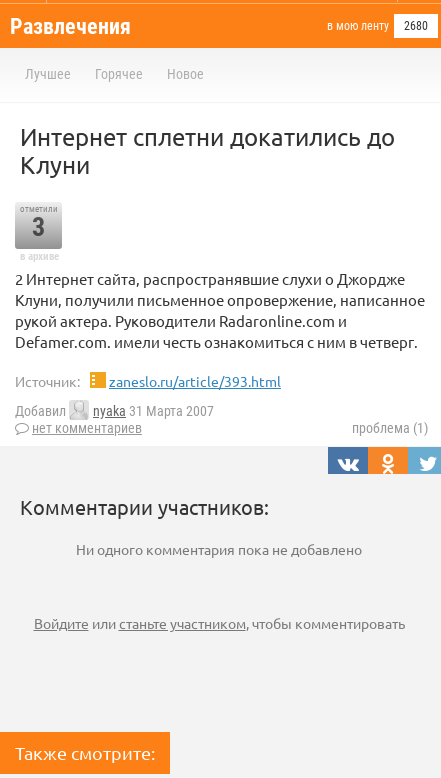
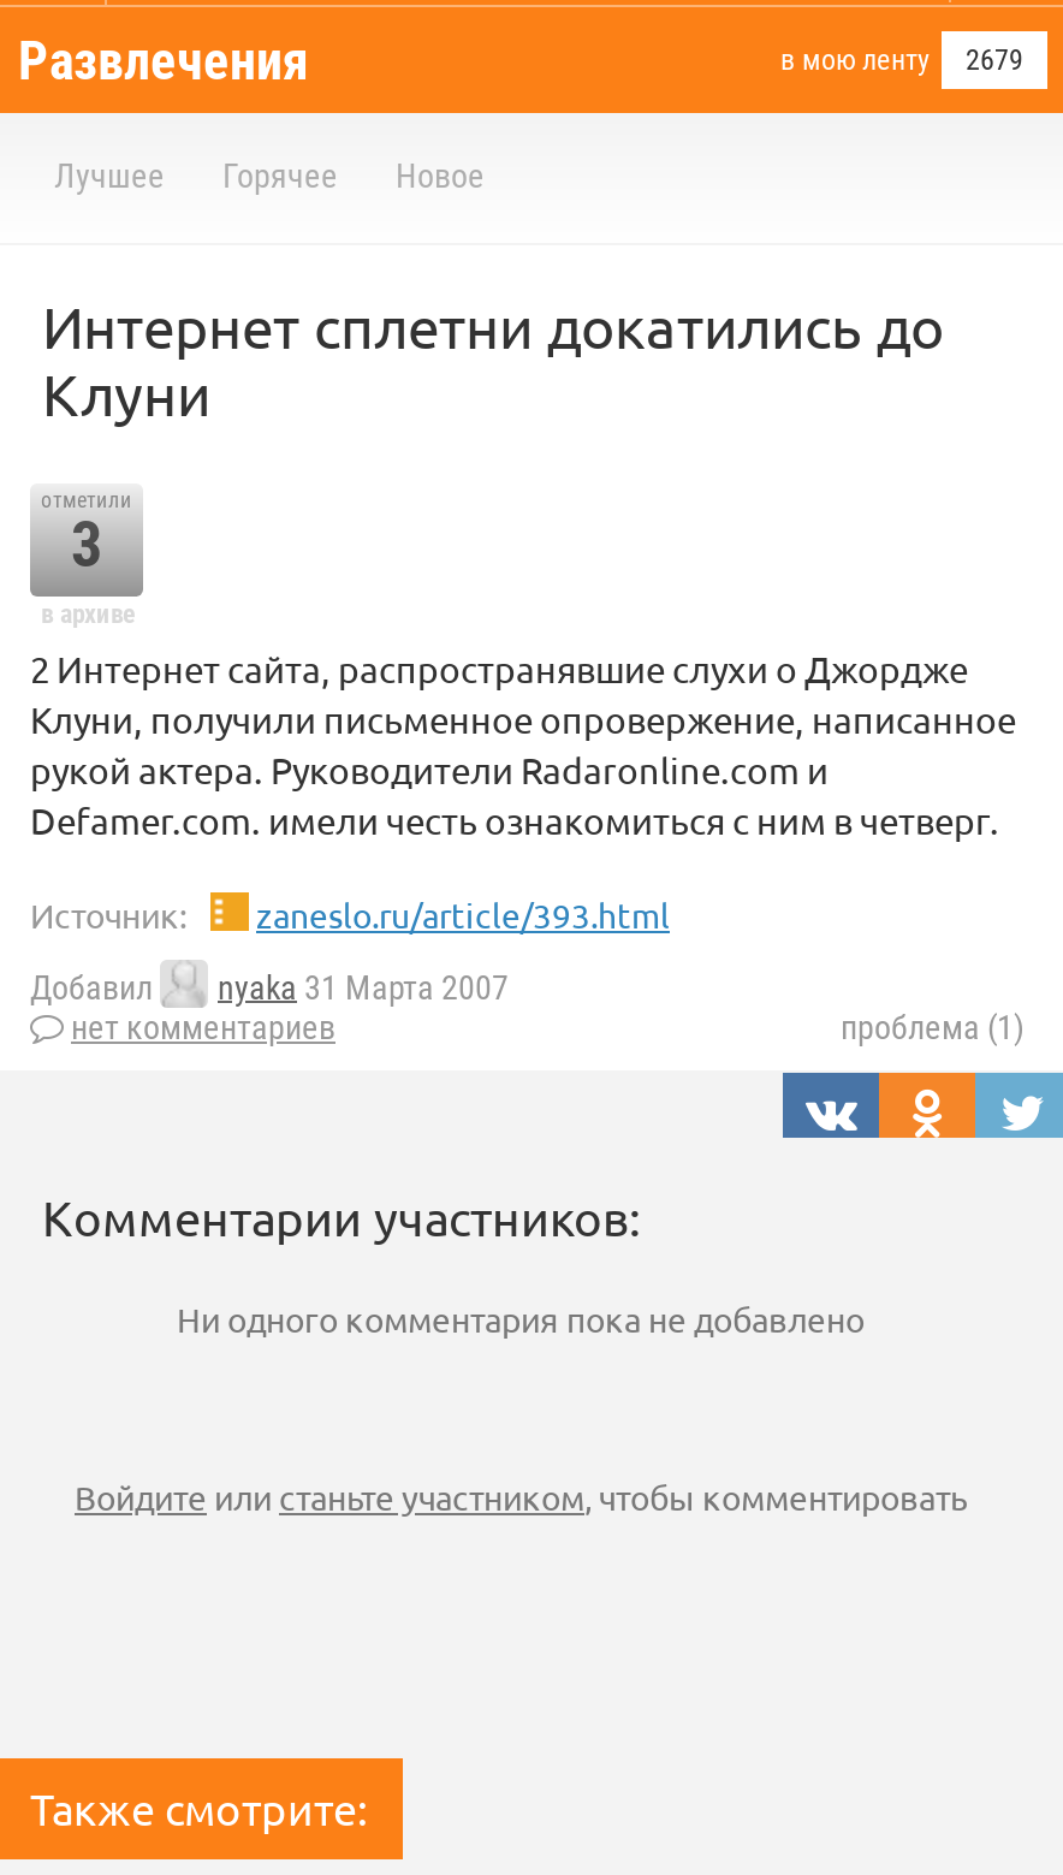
- в мою ленту 2680
+ в мою ленту 2679
